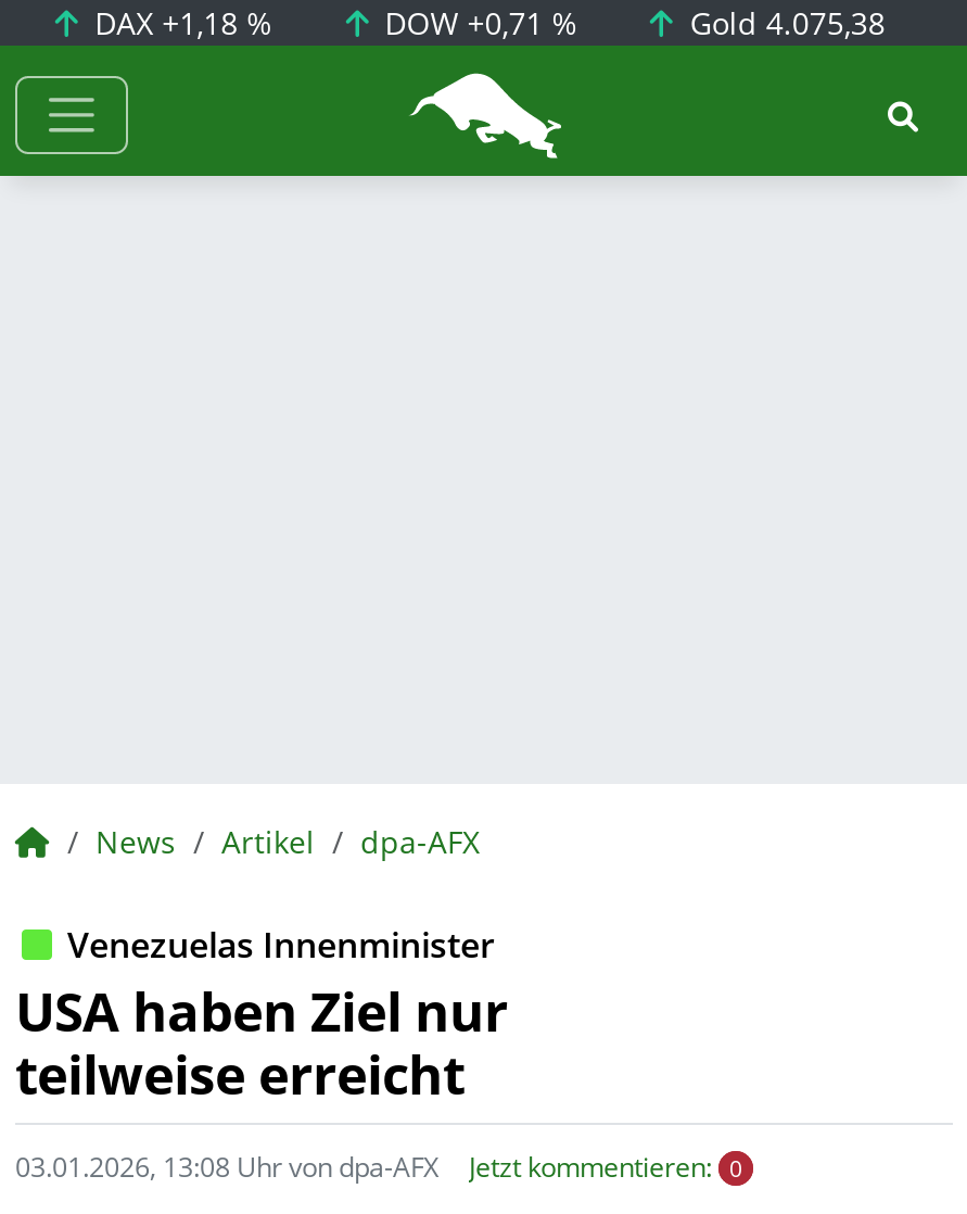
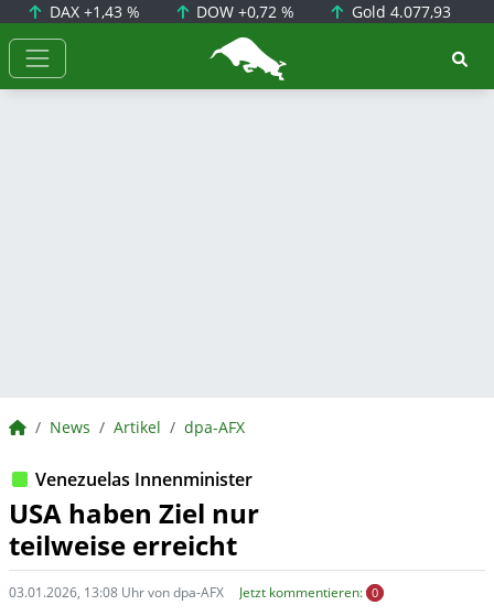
- DAX +1,18 %
+ DAX +1,43 %

- DOW +0,71 %
+ DOW +0,72 %

- Gold 4.075,38
+ Gold 4.077,93
